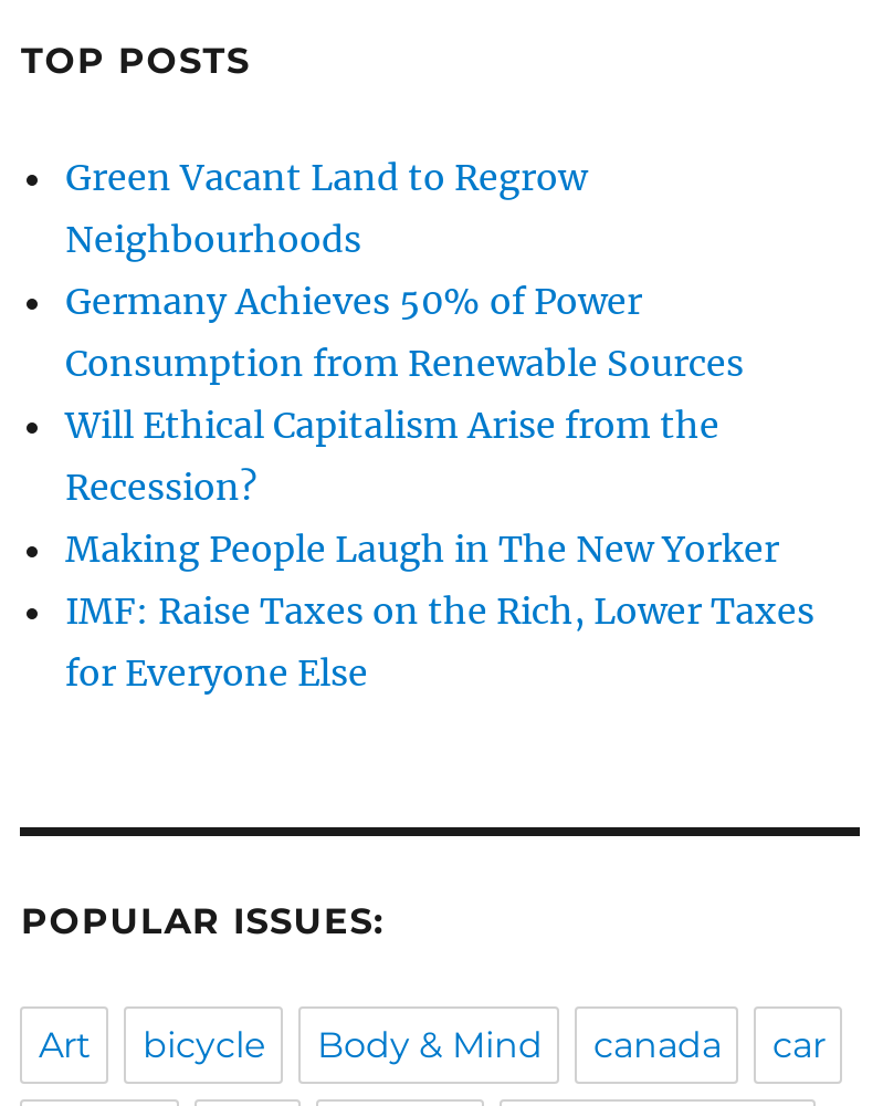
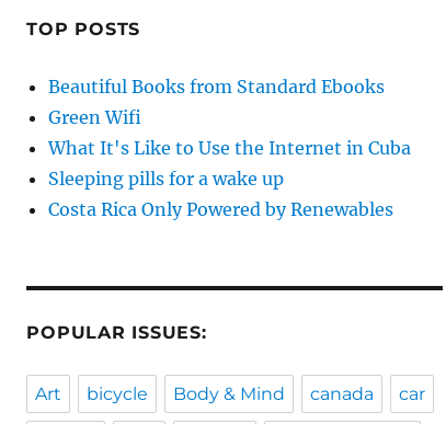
- Green Vacant Land to Regrow
- Neighbourhoods
- Germany Achieves 50% of Power
- Consumption from Renewable Sources
- Will Ethical Capitalism Arise from the
- Recession?
- Making People Laugh in The New Yorker
- IMF: Raise Taxes on the Rich, Lower Taxes
- for Everyone Else
+ Beautiful Books from Standard Ebooks
+ Green Wifi
+ What It's Like to Use the Internet in Cuba
+ Sleeping pills for a wake up
+ Costa Rica Only Powered by Renewables
